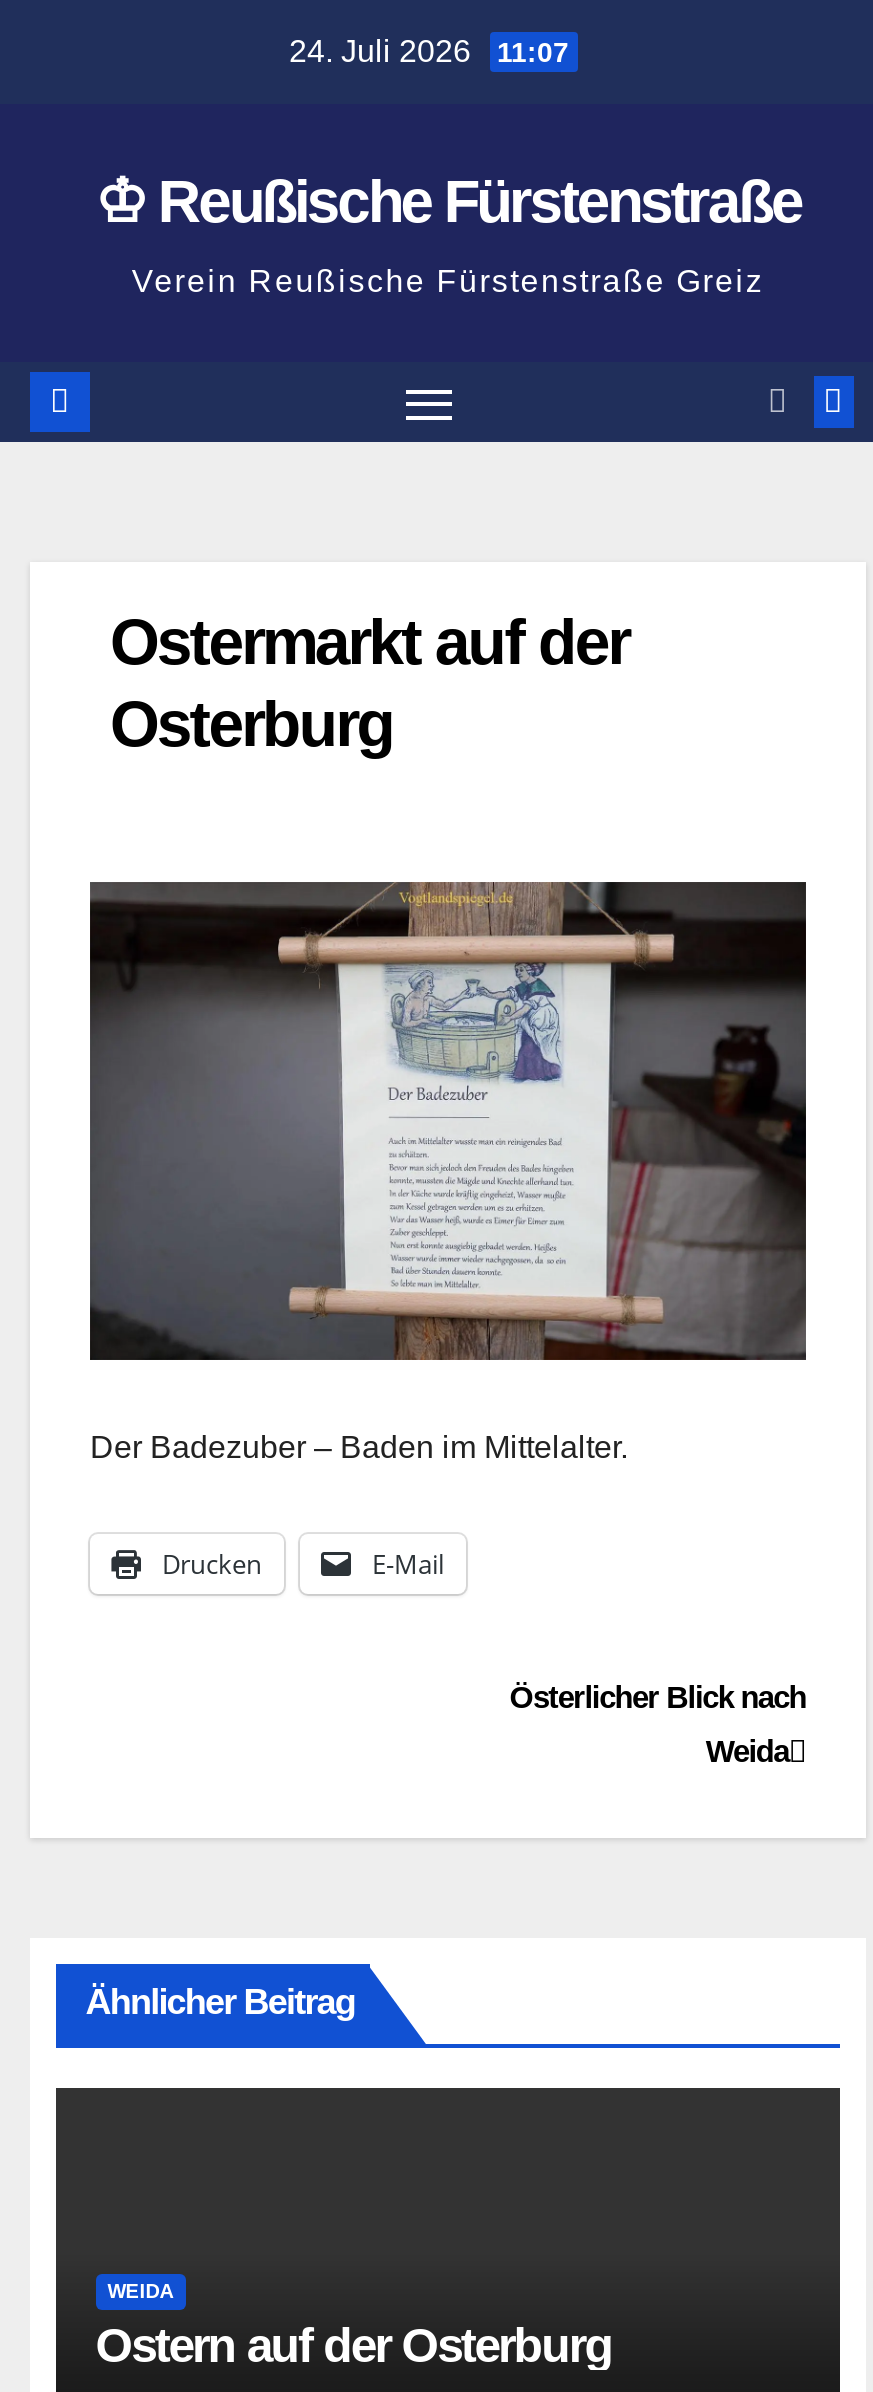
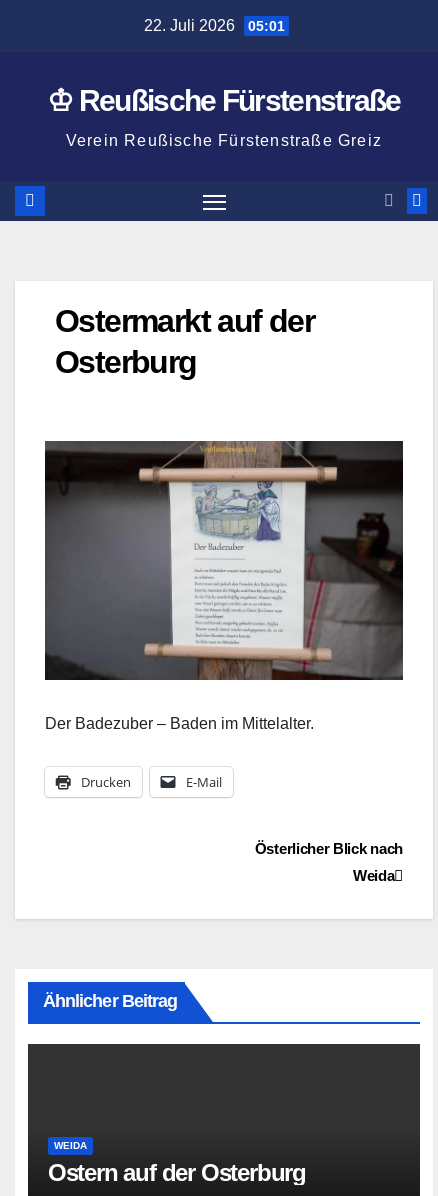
- 24. Juli 2026 11:07
+ 22. Juli 2026 05:01
